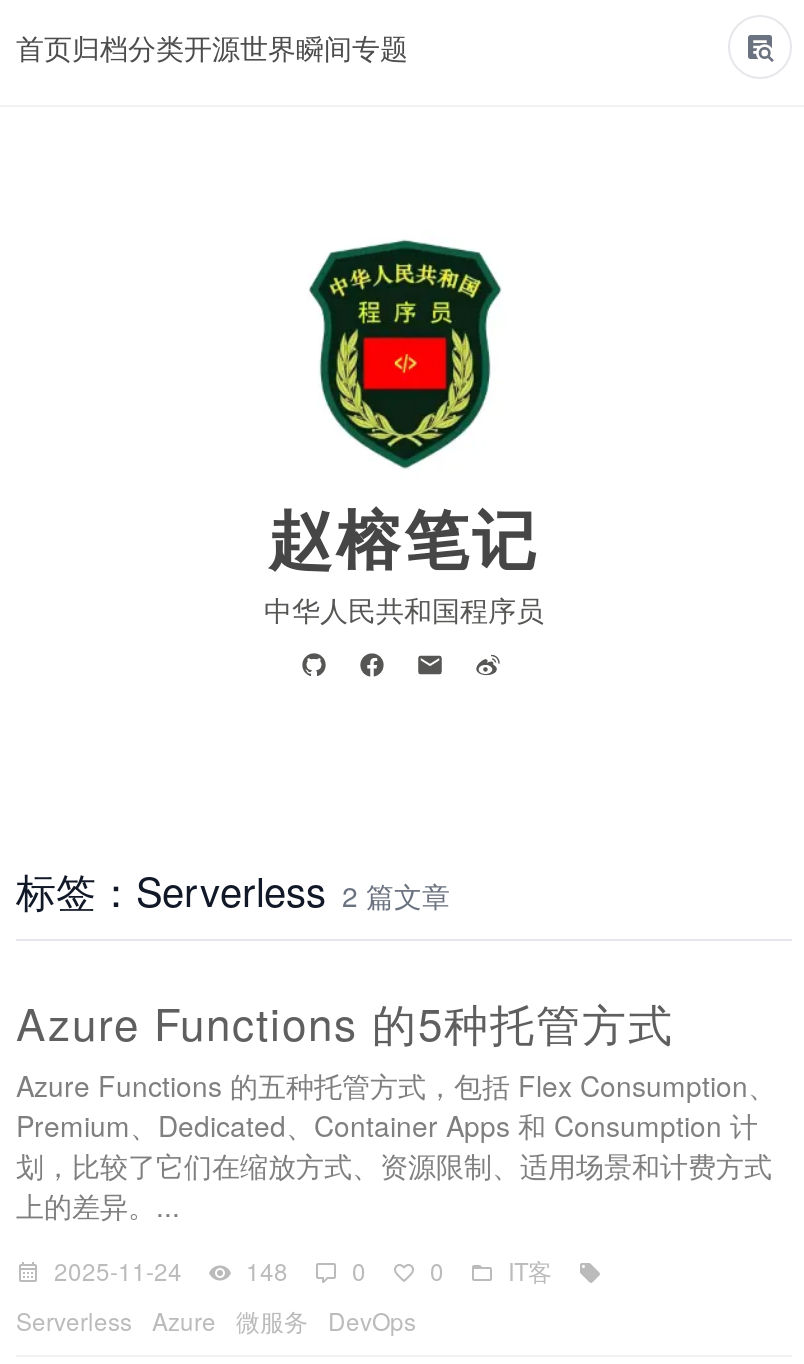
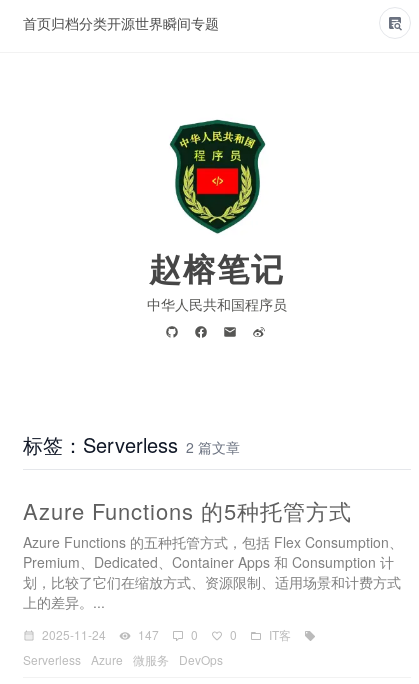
- 2025-11-24 148 0 0 IT客
+ 2025-11-24 147 0 0 IT客
